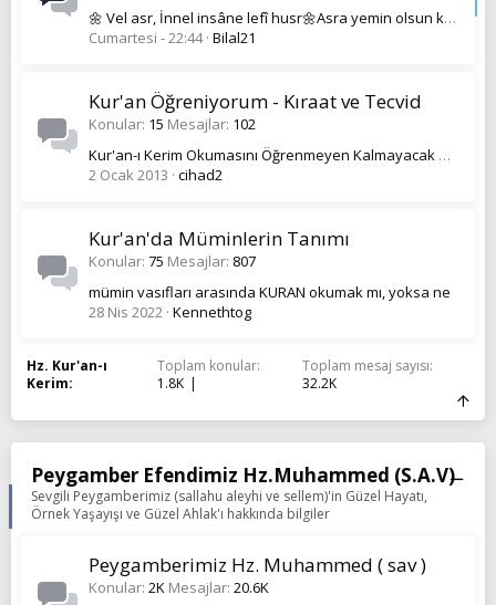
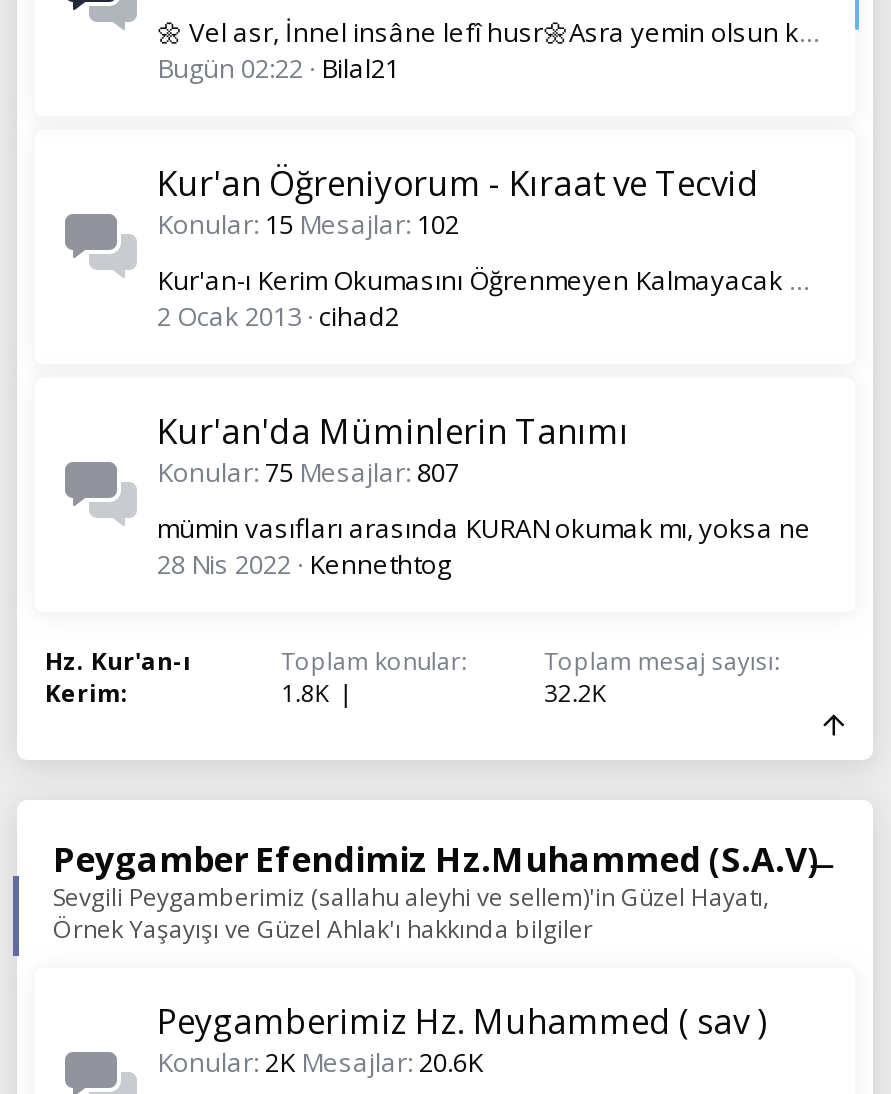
- Cumartesi - 22:44 Bilal21
+ Bugün 02:22 Bilal21
